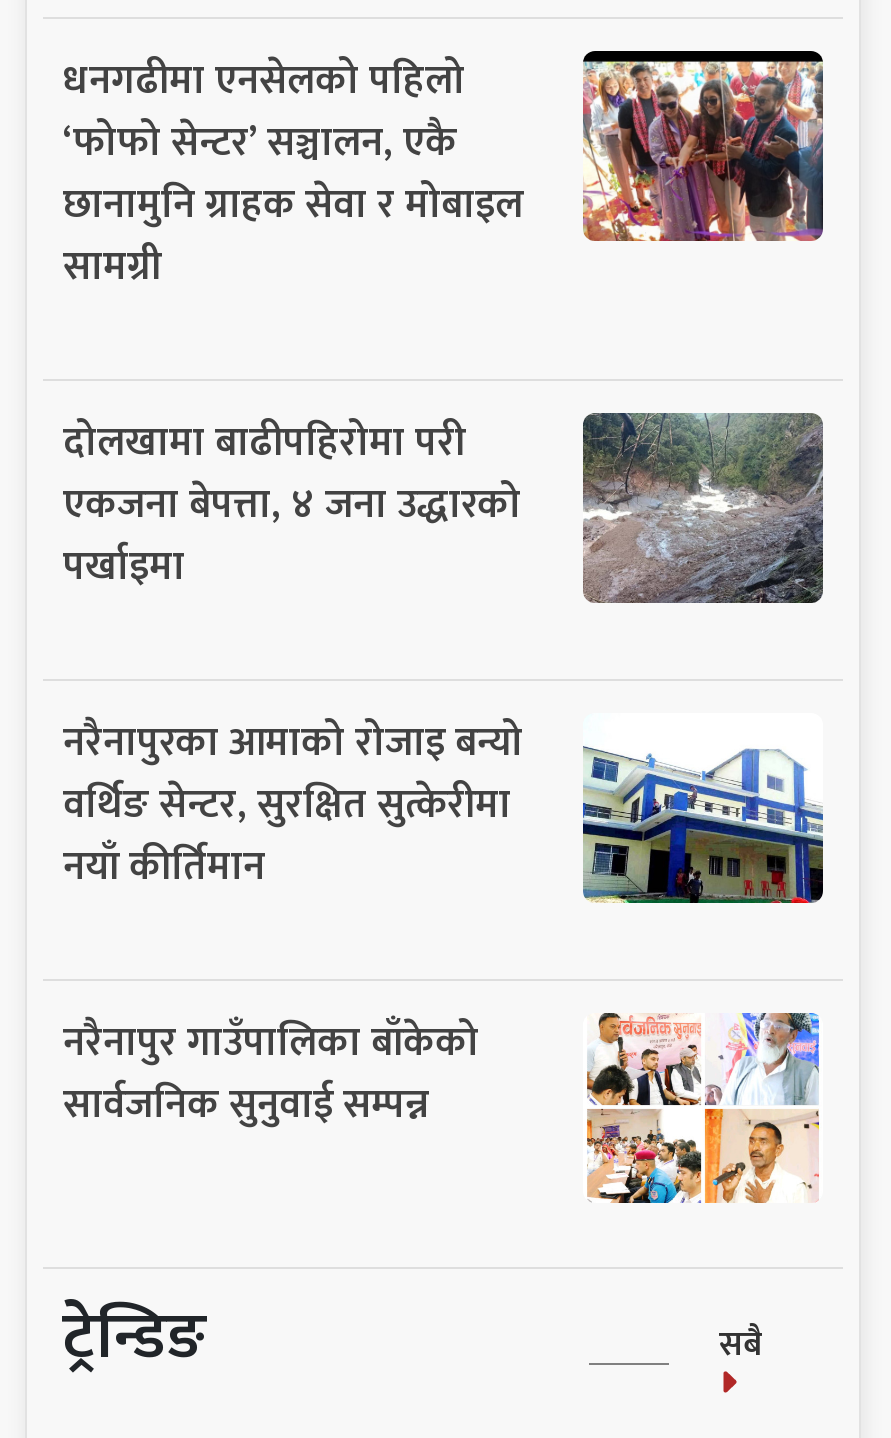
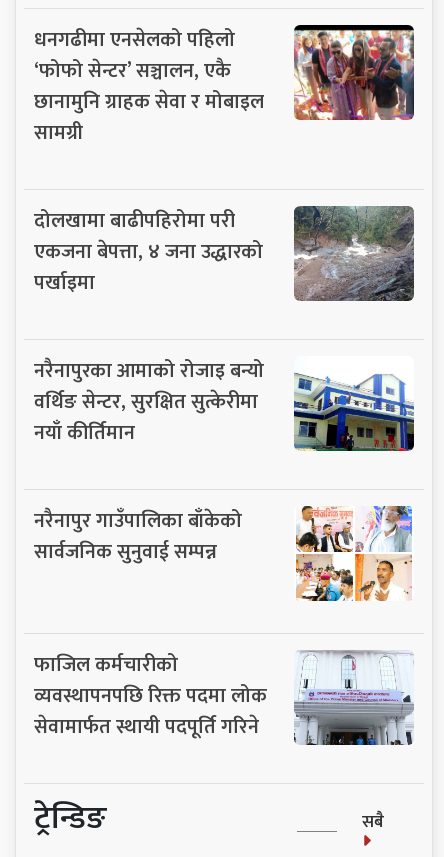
+ [image]
+ फाजिल कर्मचारीको
+ व्यवस्थापनपछि रिक्त पदमा लोक
+ सेवामार्फत स्थायी पदपूर्ति गरिने
